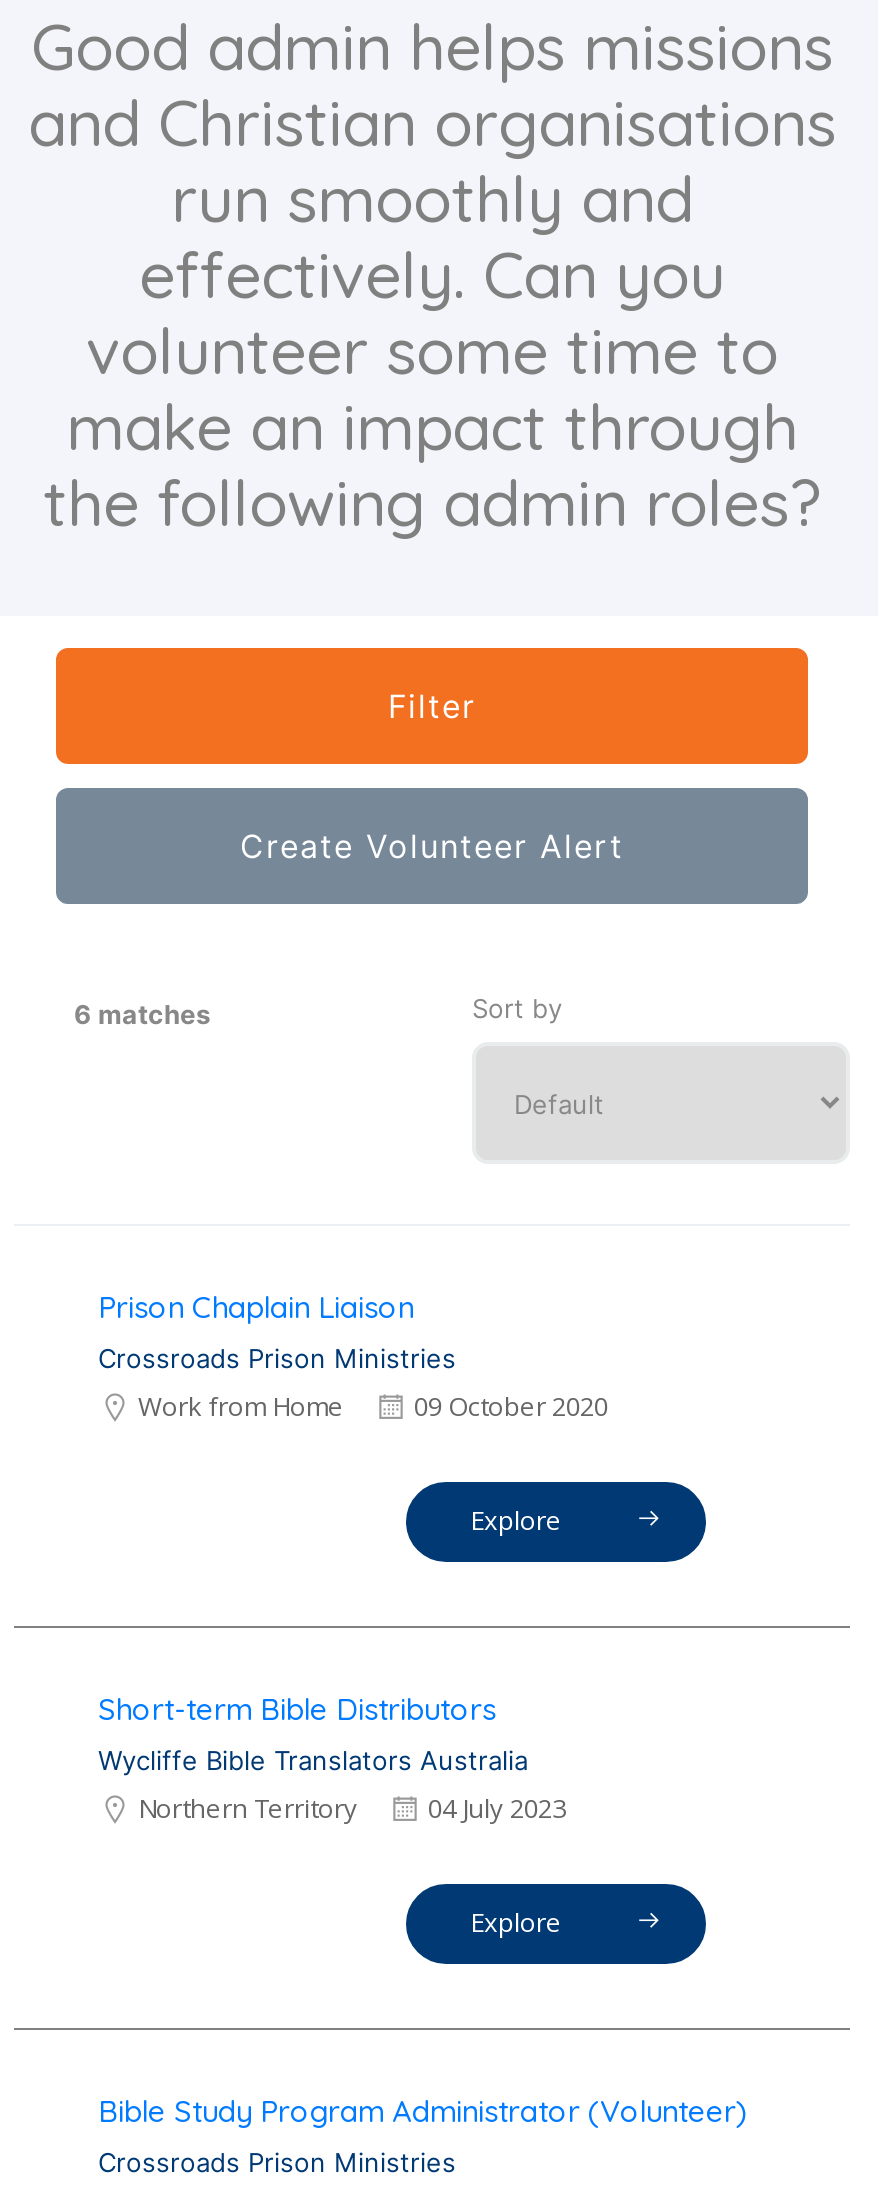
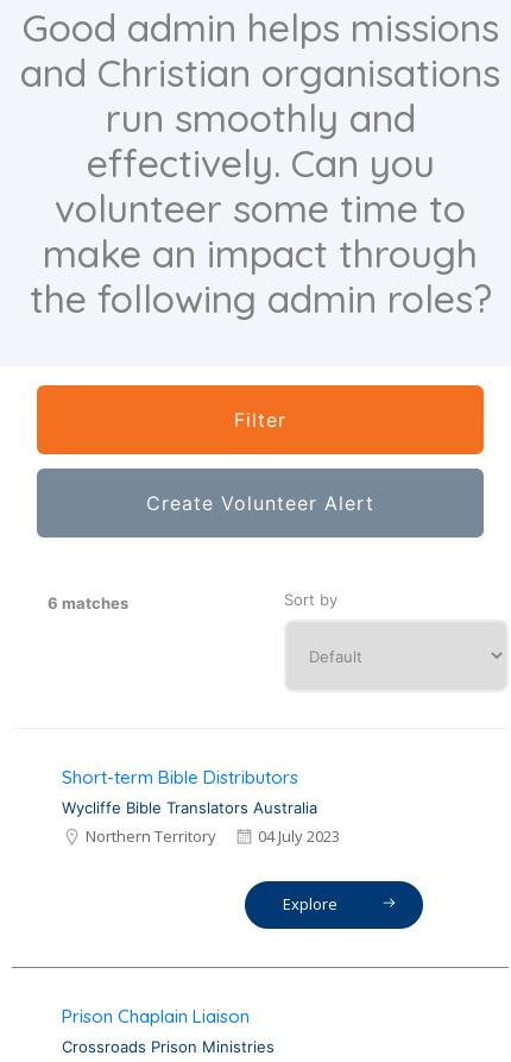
moved down: Prison Chaplain Liaison

- Crossroads Prison Ministries
- Work from Home
- 09 October 2020
- Explore

- Bible Study Program Administrator (Volunteer)
